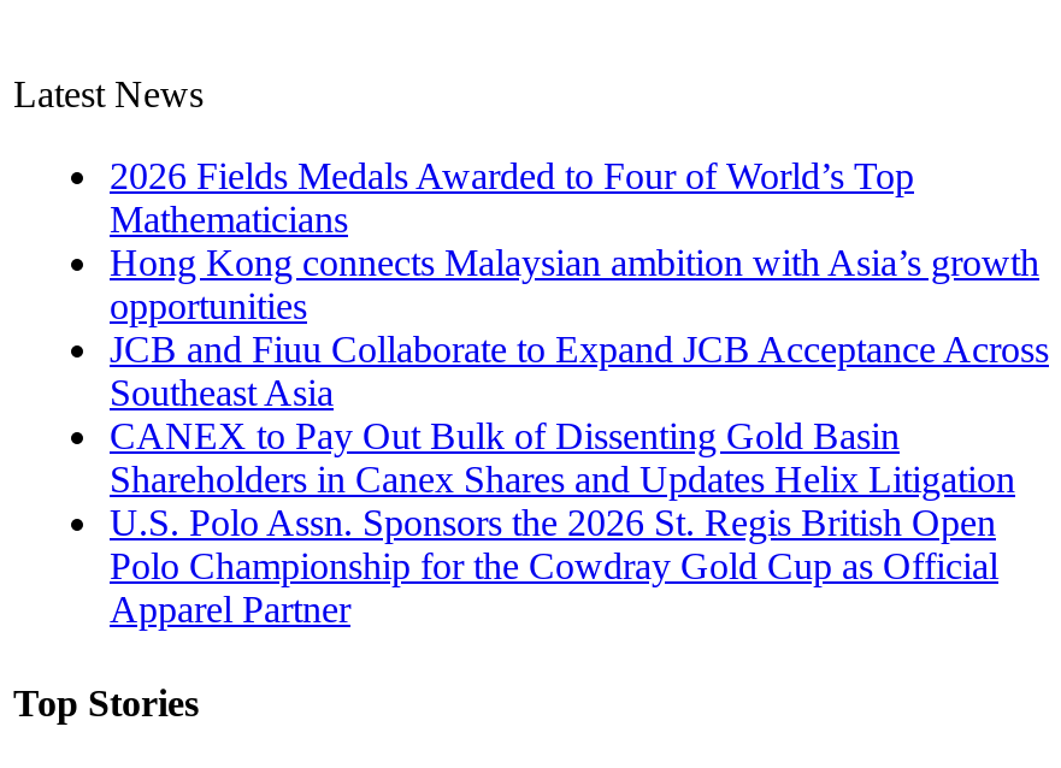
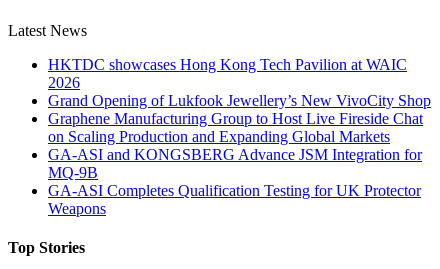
- 2026 Fields Medals Awarded to Four of World’s Top
- Mathematicians
- Hong Kong connects Malaysian ambition with Asia’s growth
- opportunities
- JCB and Fiuu Collaborate to Expand JCB Acceptance Across
- Southeast Asia
- CANEX to Pay Out Bulk of Dissenting Gold Basin
- Shareholders in Canex Shares and Updates Helix Litigation
- U.S. Polo Assn. Sponsors the 2026 St. Regis British Open
- Polo Championship for the Cowdray Gold Cup as Official
- Apparel Partner
+ HKTDC showcases Hong Kong Tech Pavilion at WAIC
+ 2026
+ Grand Opening of Lukfook Jewellery’s New VivoCity Shop
+ Graphene Manufacturing Group to Host Live Fireside Chat
+ on Scaling Production and Expanding Global Markets
+ GA-ASI and KONGSBERG Advance JSM Integration for
+ MQ-9B
+ GA-ASI Completes Qualification Testing for UK Protector
+ Weapons
